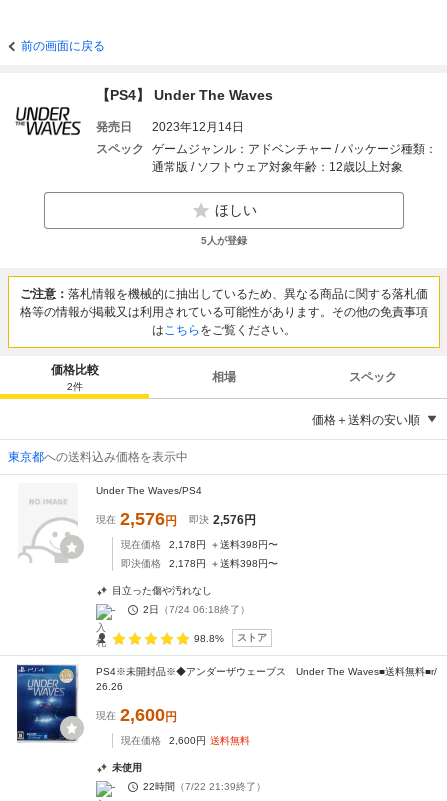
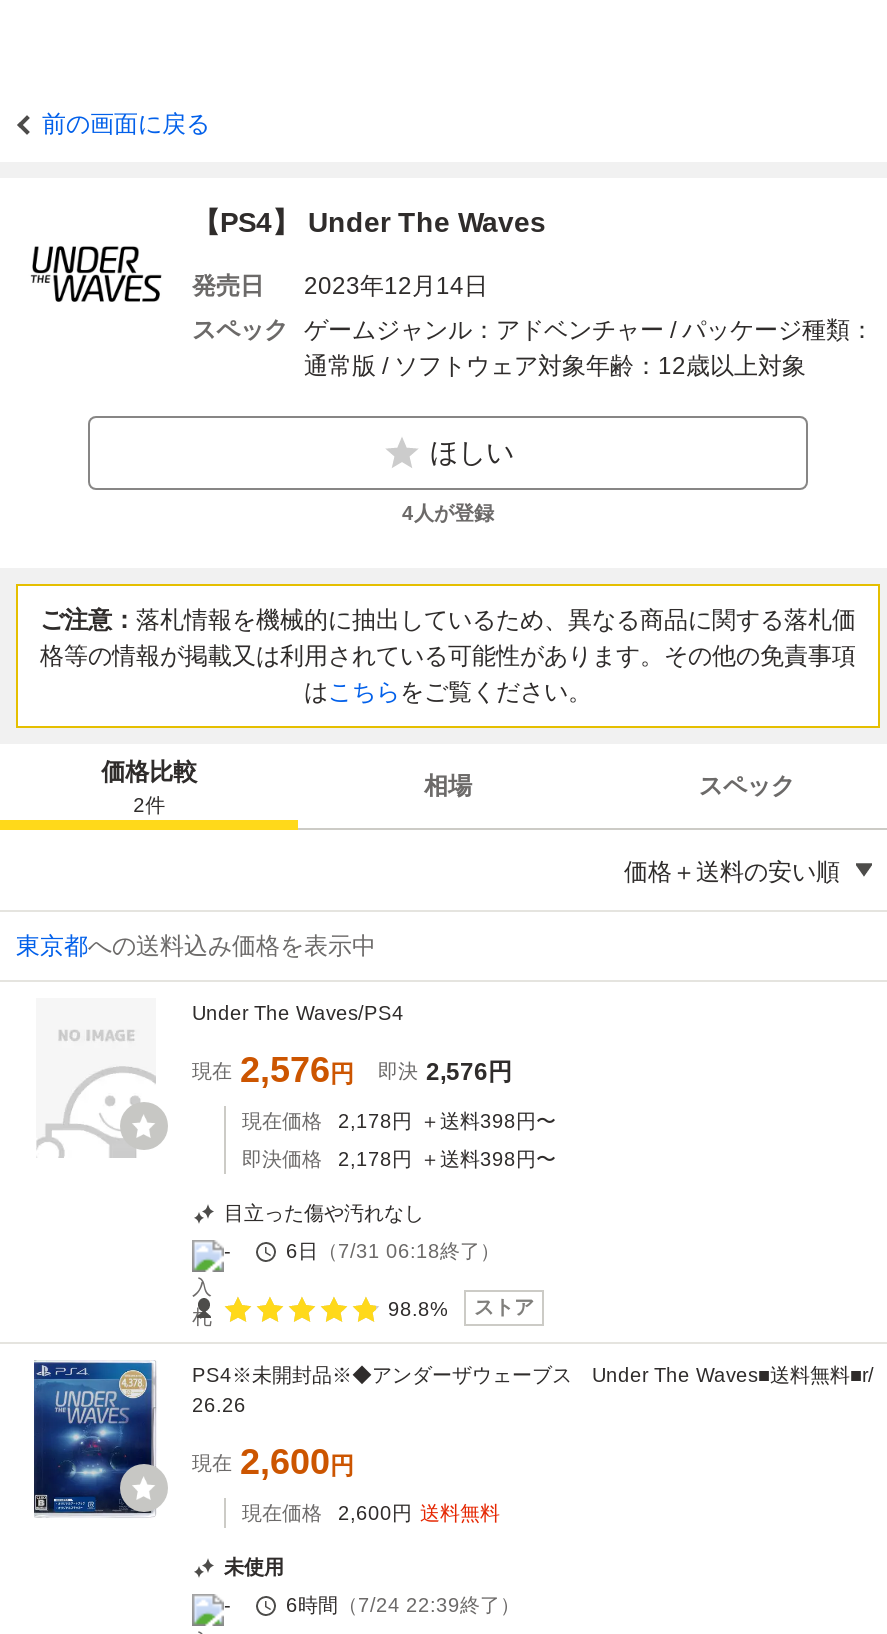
- 5人が登録
+ 4人が登録

- 2日（7/24 06:18終了）
+ 6日（7/31 06:18終了）

- 22時間（7/22 21:39終了）
+ 6時間（7/24 22:39終了）
